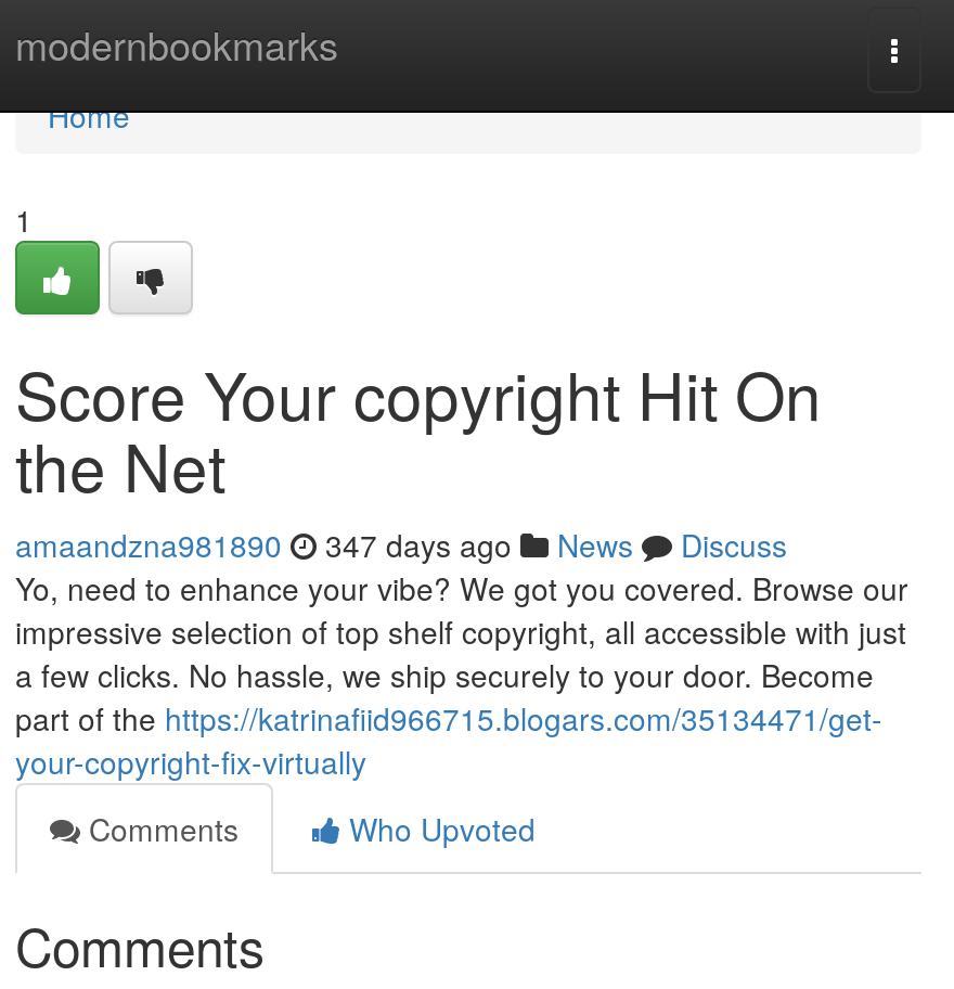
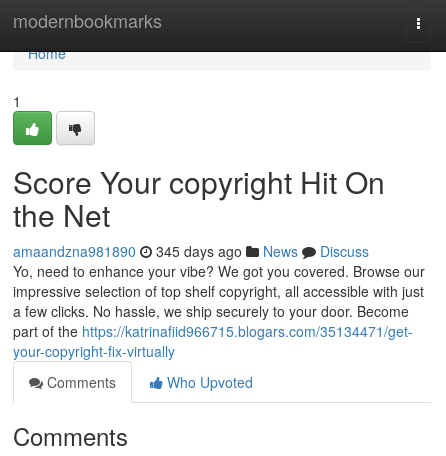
- amaandzna981890 347 days ago News Discuss
+ amaandzna981890 345 days ago News Discuss
